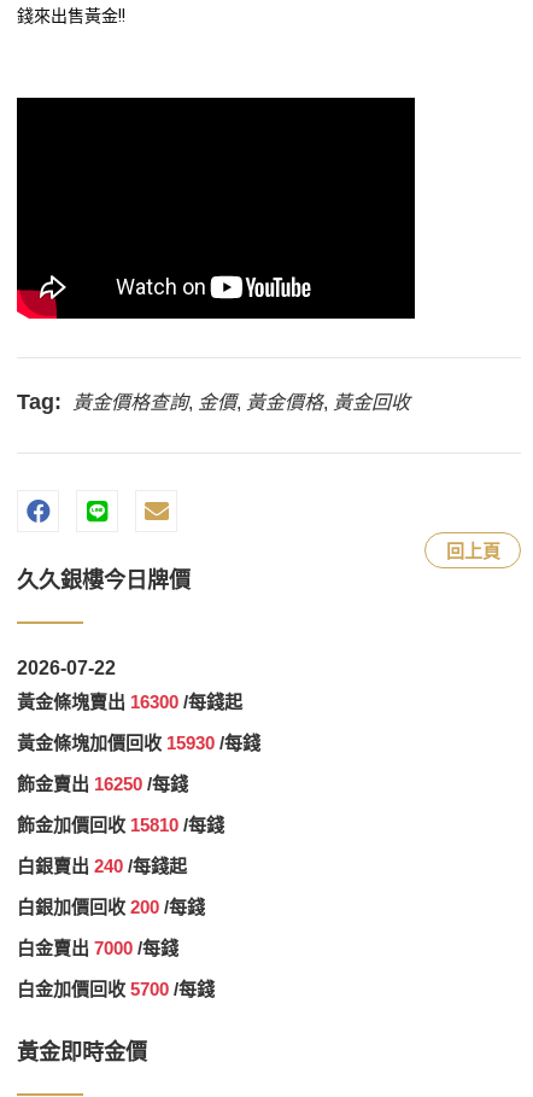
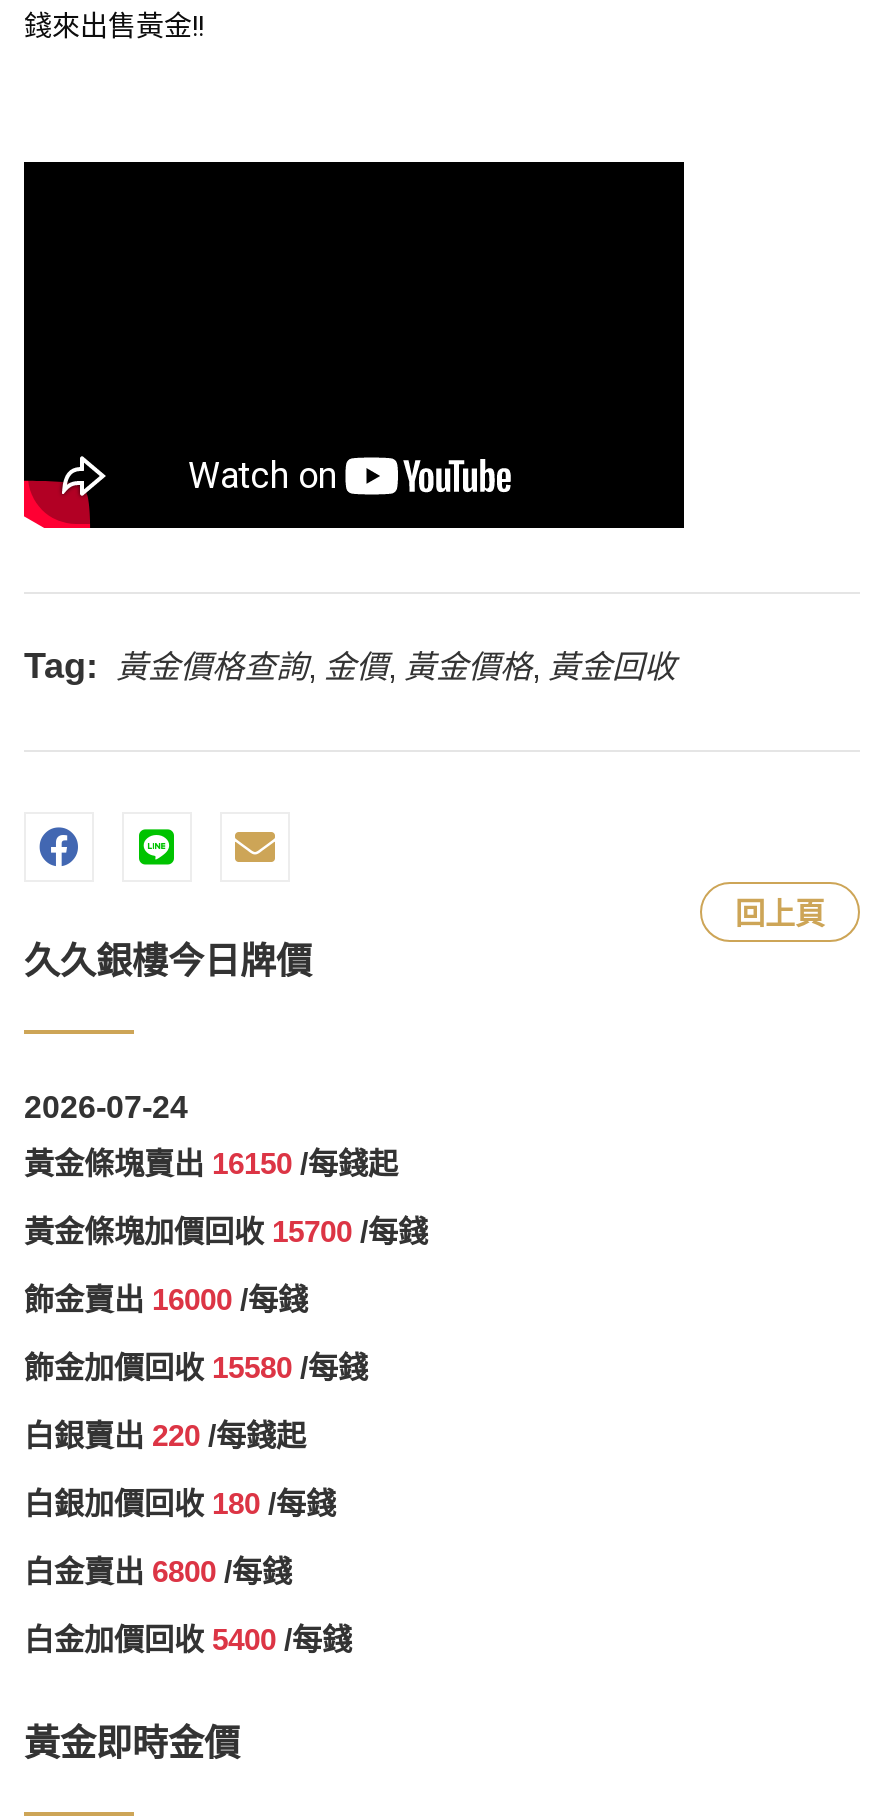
- 2026-07-22
+ 2026-07-24

- 黃金條塊賣出16300 /每錢起
+ 黃金條塊賣出16150 /每錢起

- 黃金條塊加價回收15930 /每錢
+ 黃金條塊加價回收15700 /每錢

- 飾金賣出16250 /每錢
+ 飾金賣出16000 /每錢

- 飾金加價回收15810 /每錢
+ 飾金加價回收15580 /每錢

- 白銀賣出240 /每錢起
+ 白銀賣出220 /每錢起

- 白銀加價回收200 /每錢
+ 白銀加價回收180 /每錢

- 白金賣出7000 /每錢
+ 白金賣出6800 /每錢

- 白金加價回收5700 /每錢
+ 白金加價回收5400 /每錢
